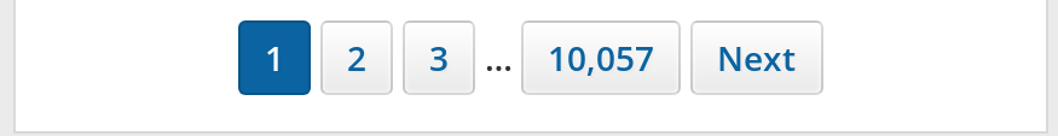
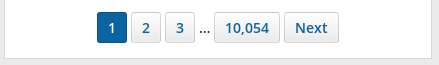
- 10,057
+ 10,054
